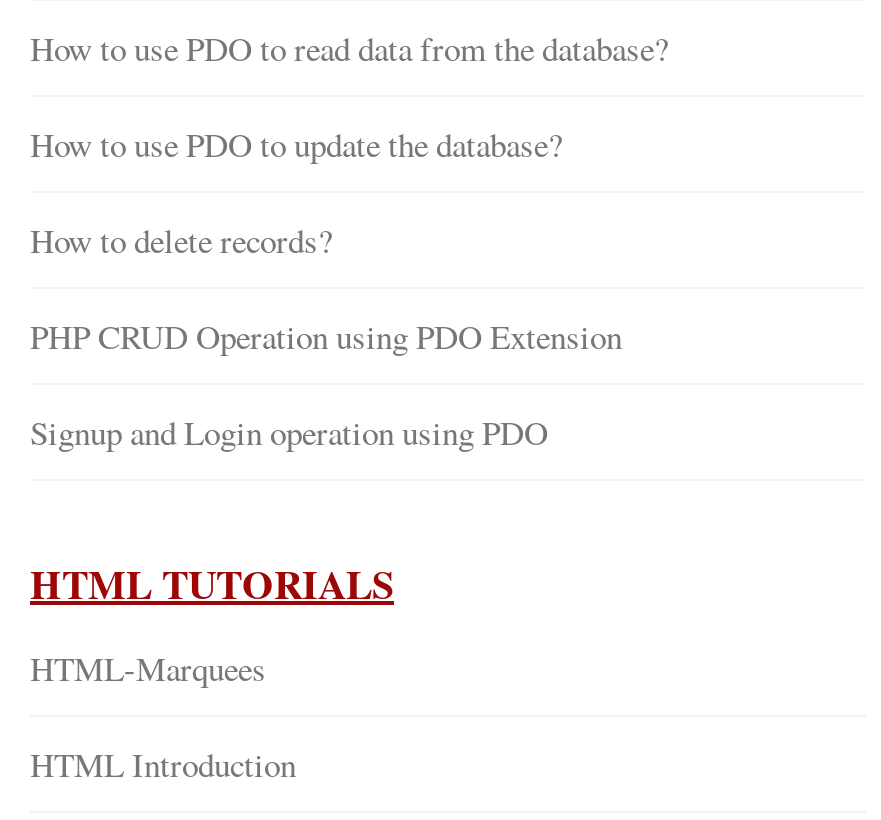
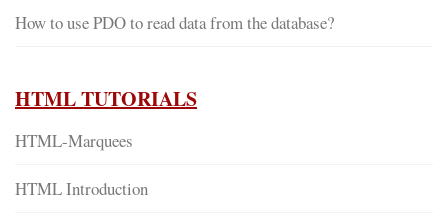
- How to use PDO to update the database?
- How to delete records?
- PHP CRUD Operation using PDO Extension
- Signup and Login operation using PDO
